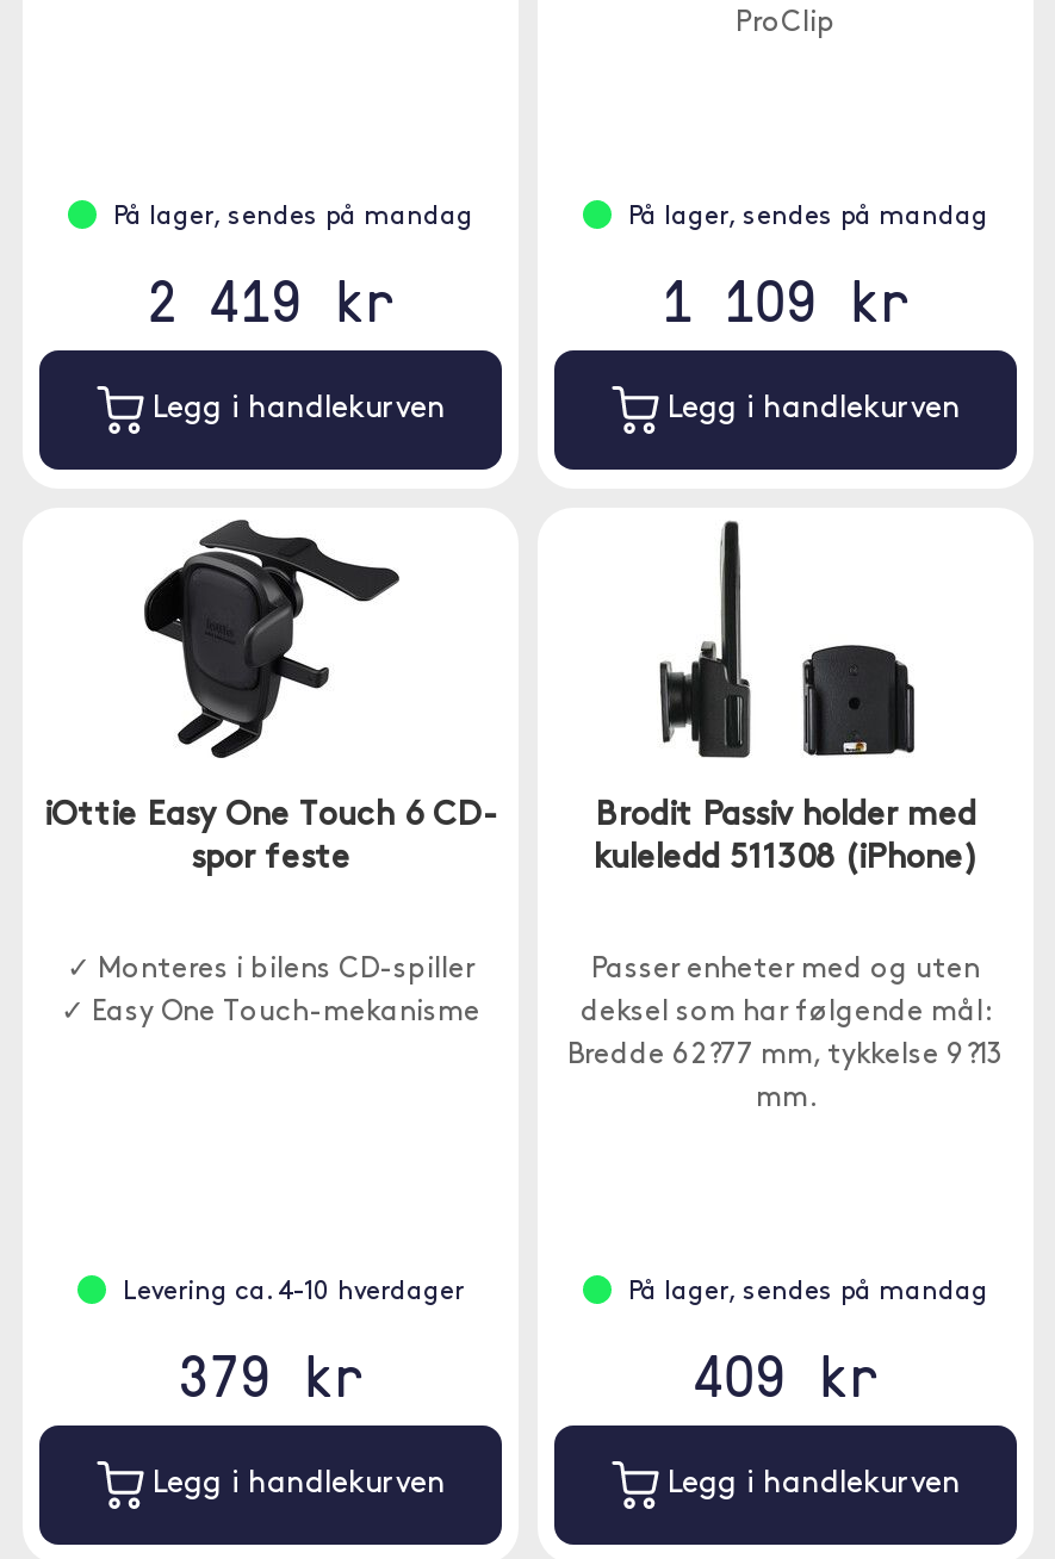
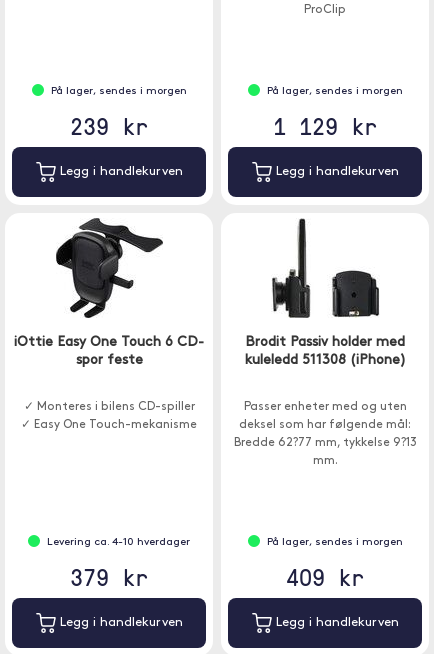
- På lager, sendes på mandag
- 2 419 kr
+ På lager, sendes i morgen
+ 239 kr

- På lager, sendes på mandag
+ På lager, sendes i morgen

- 1 109 kr
+ 1 129 kr

- På lager, sendes på mandag
+ På lager, sendes i morgen
